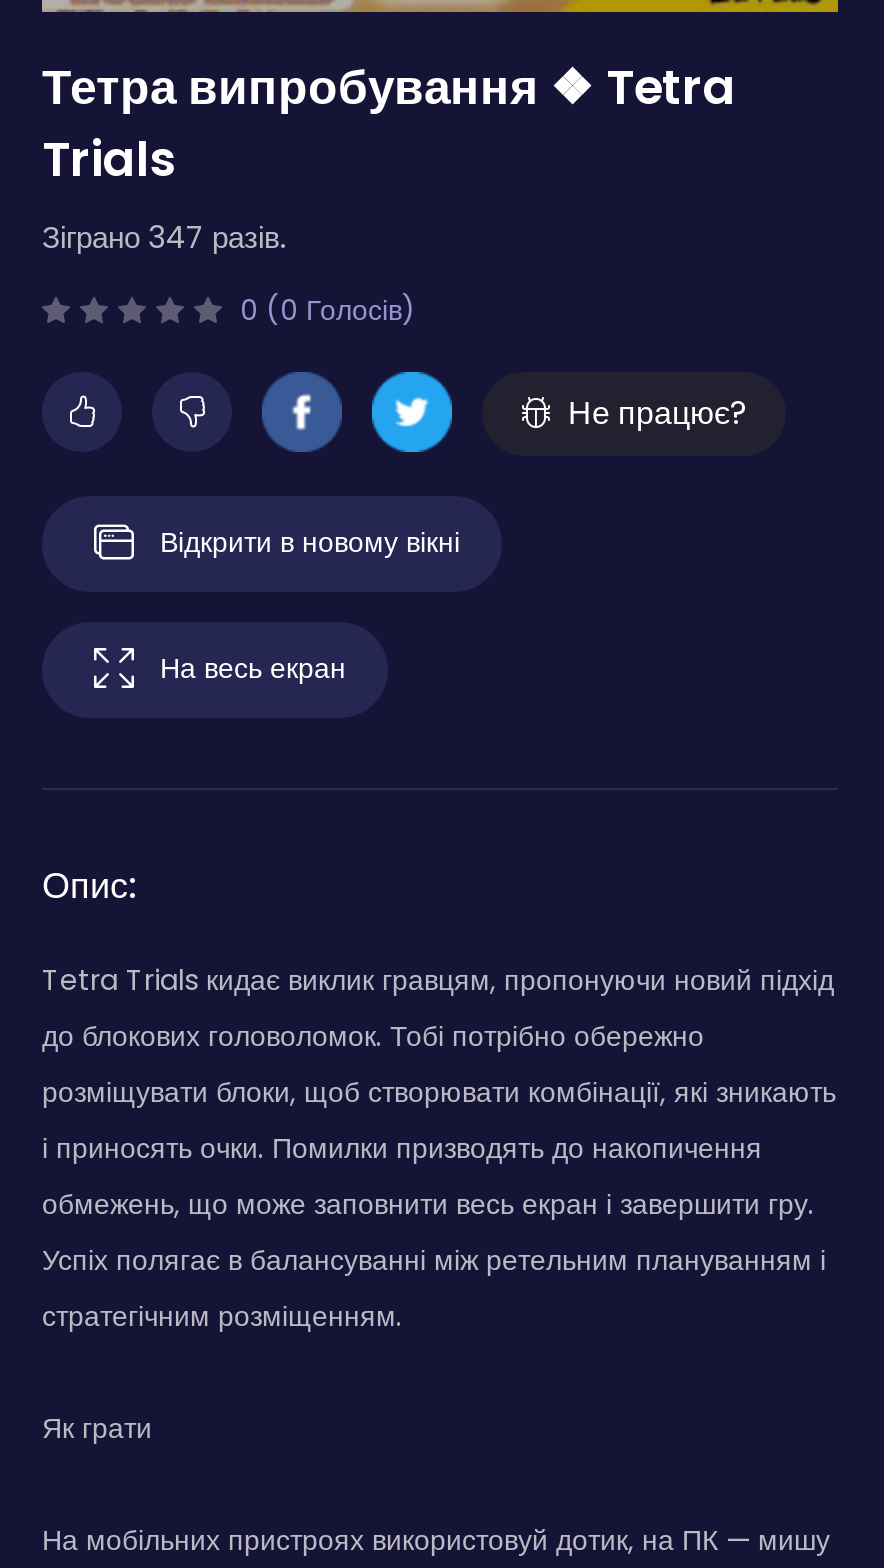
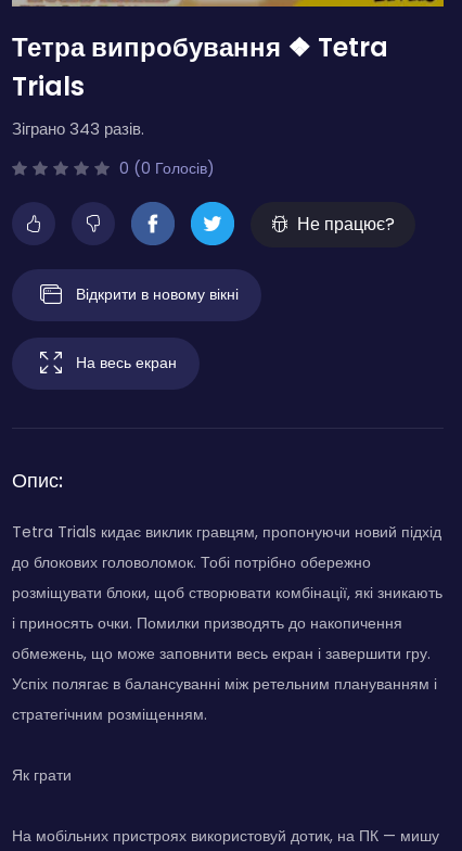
- Зіграно 347 разів.
+ Зіграно 343 разів.
